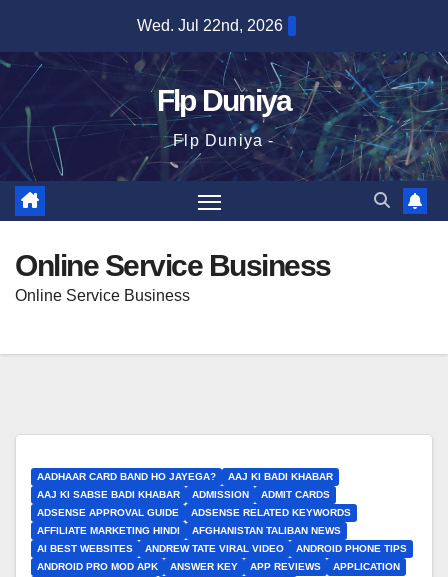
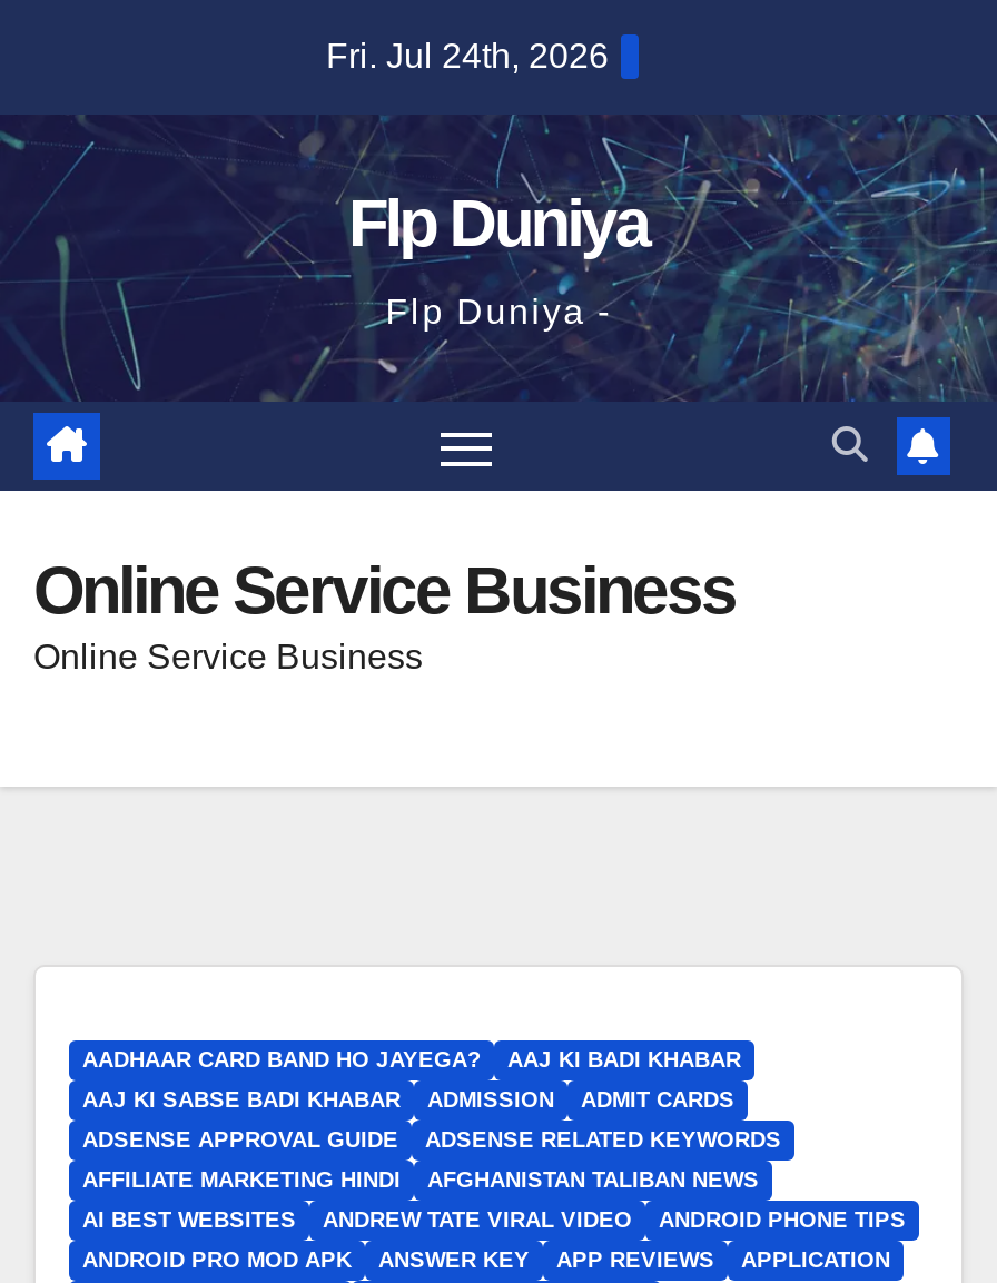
- Wed. Jul 22nd, 2026
+ Fri. Jul 24th, 2026
